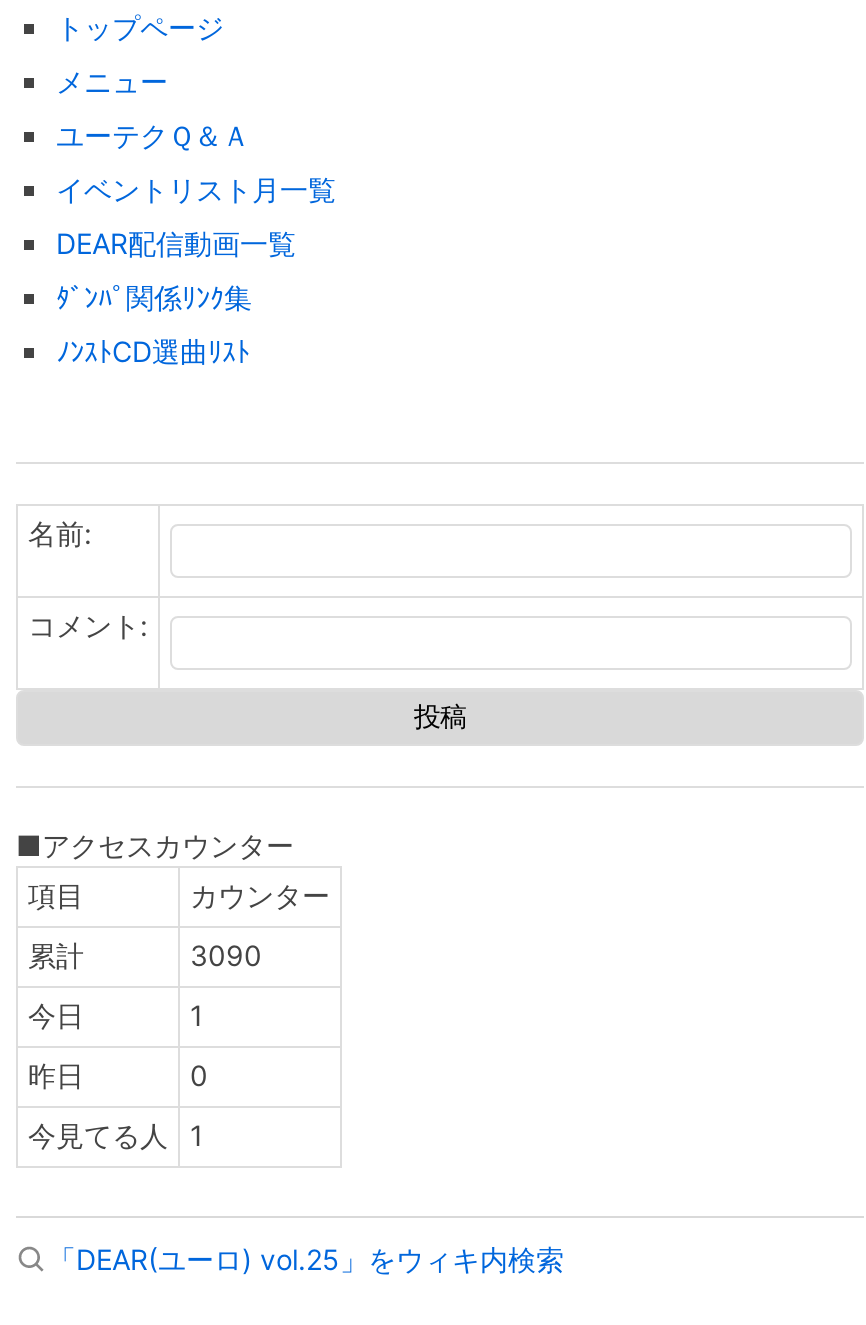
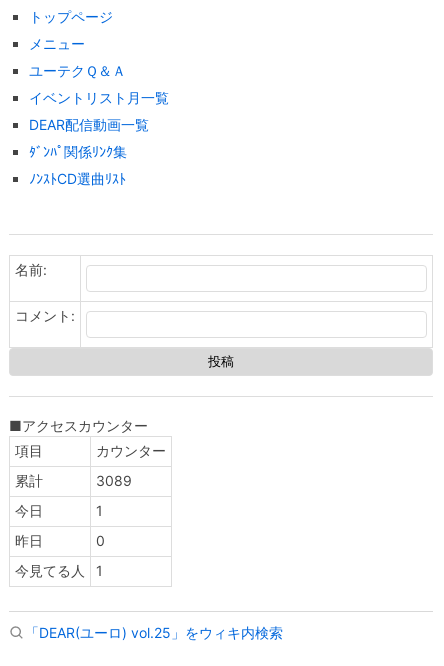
- 3090
+ 3089
